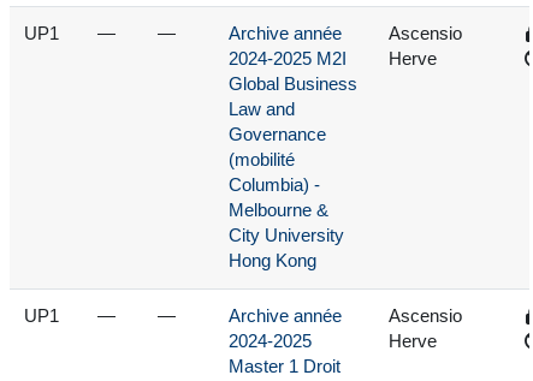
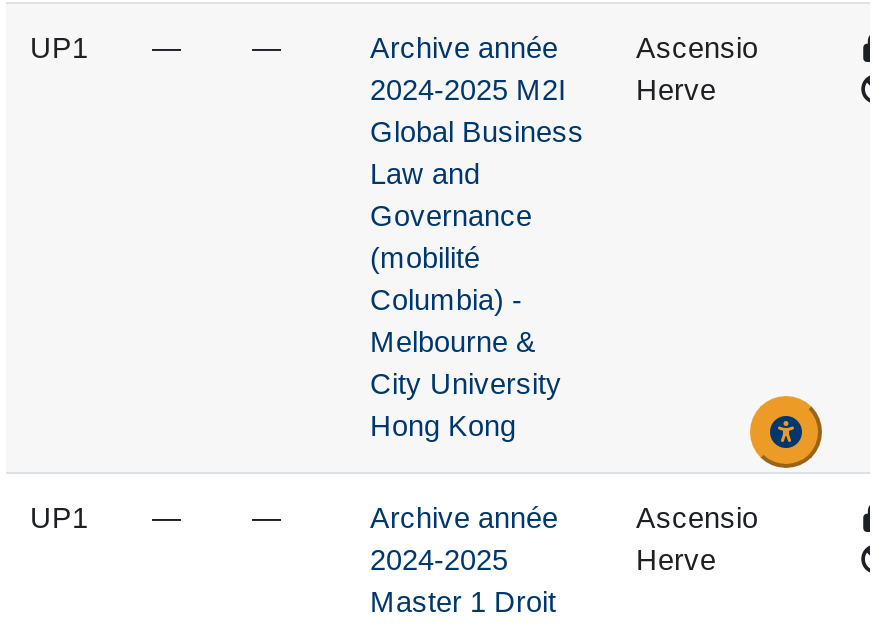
+ [image]
